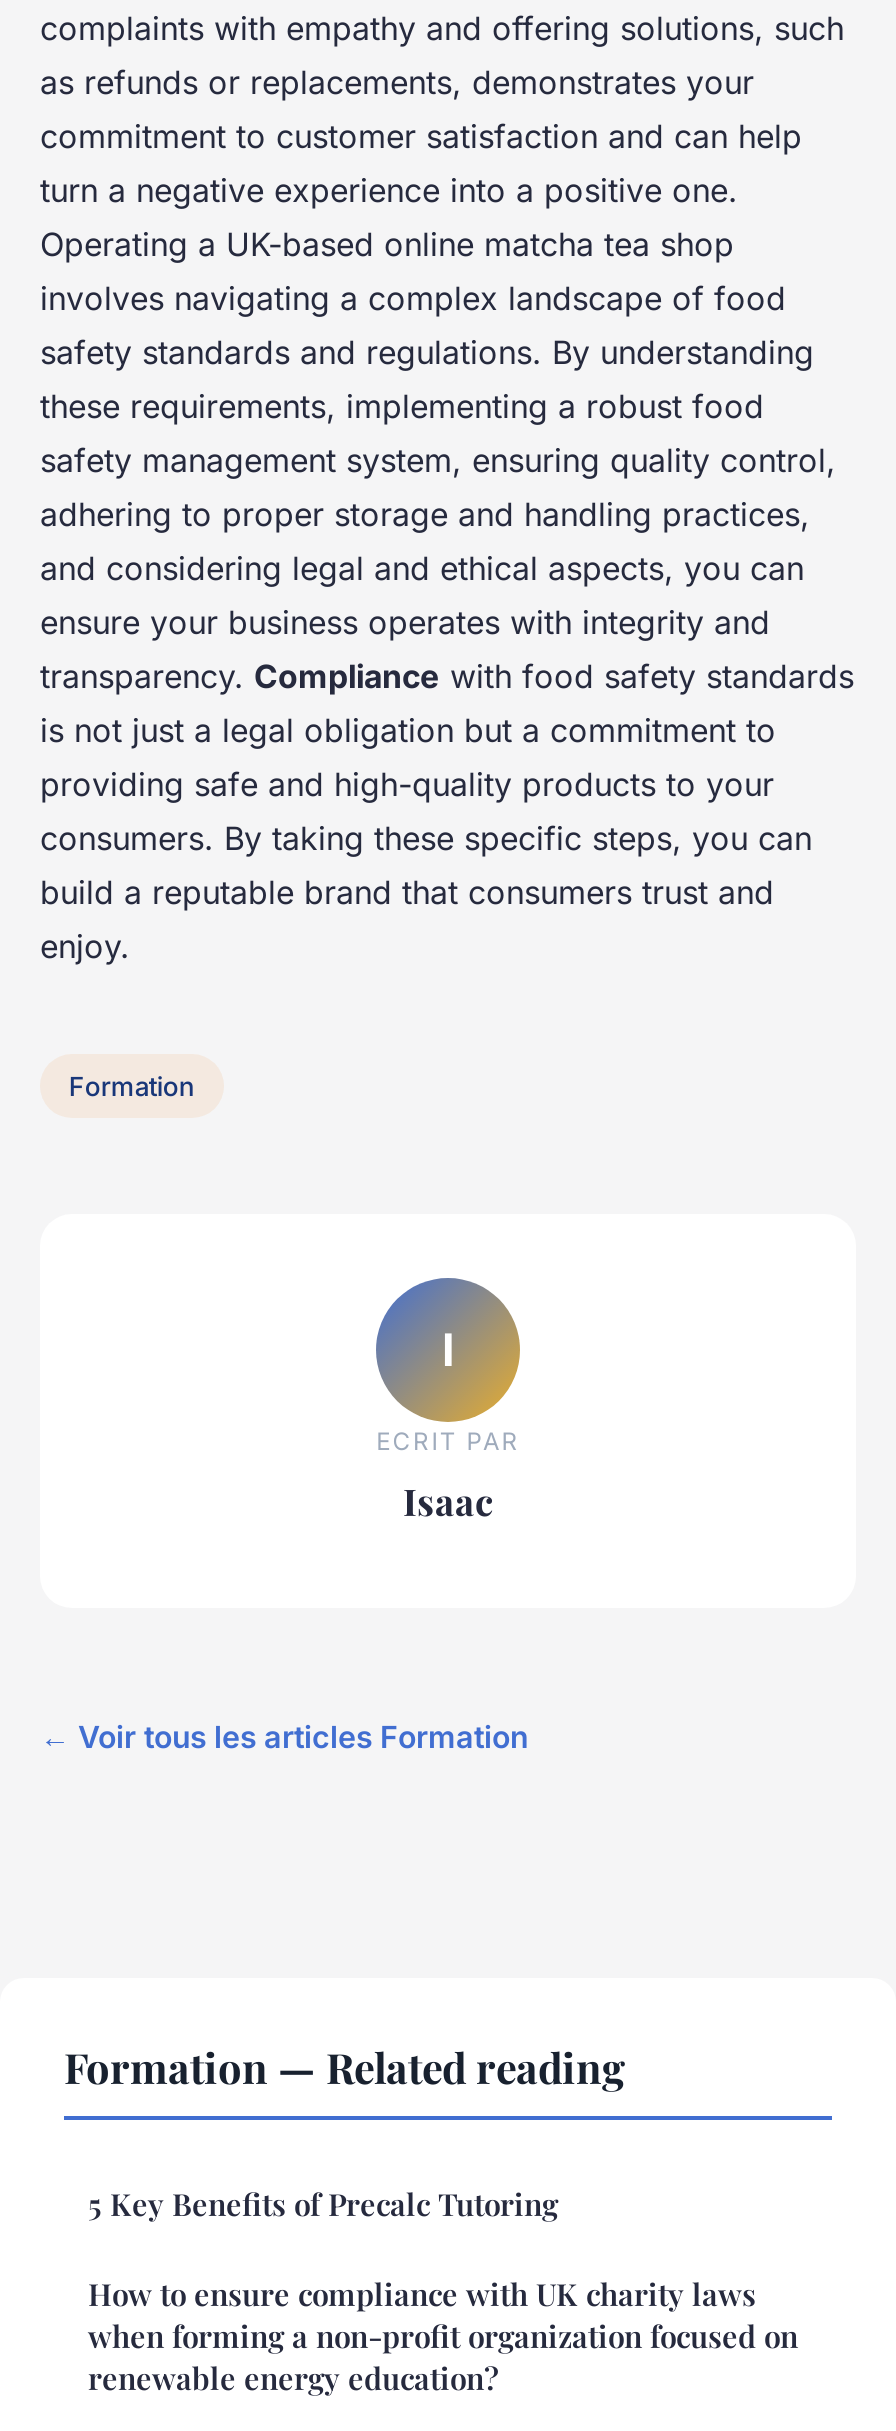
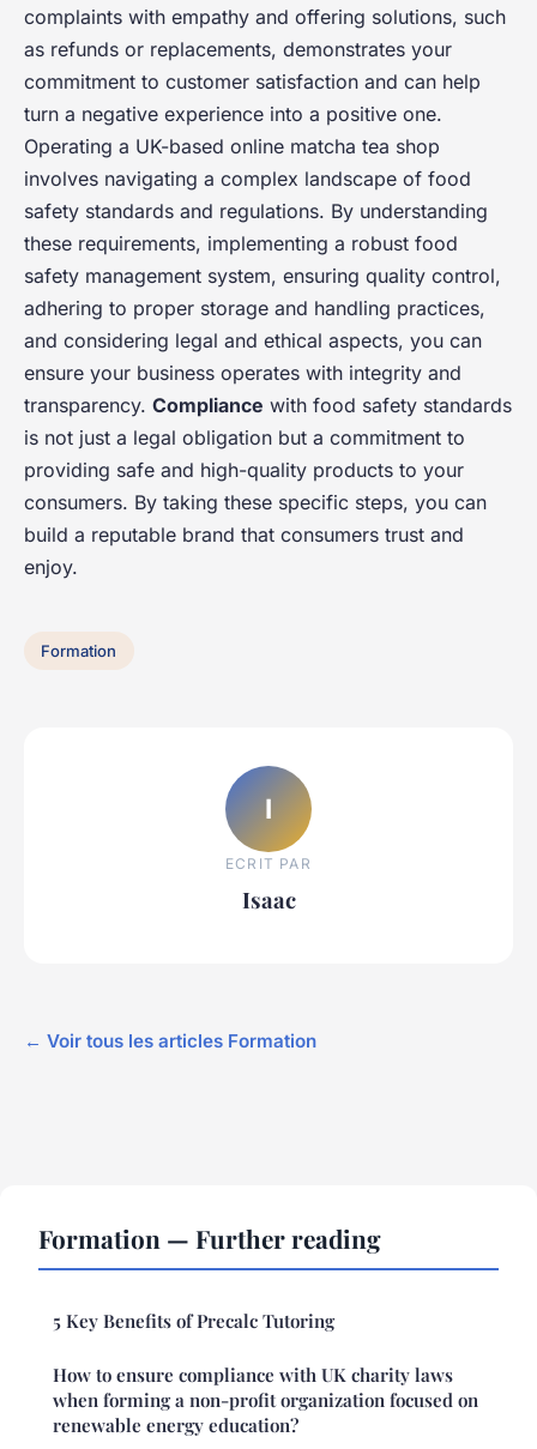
- Formation — Related reading
+ Formation — Further reading
